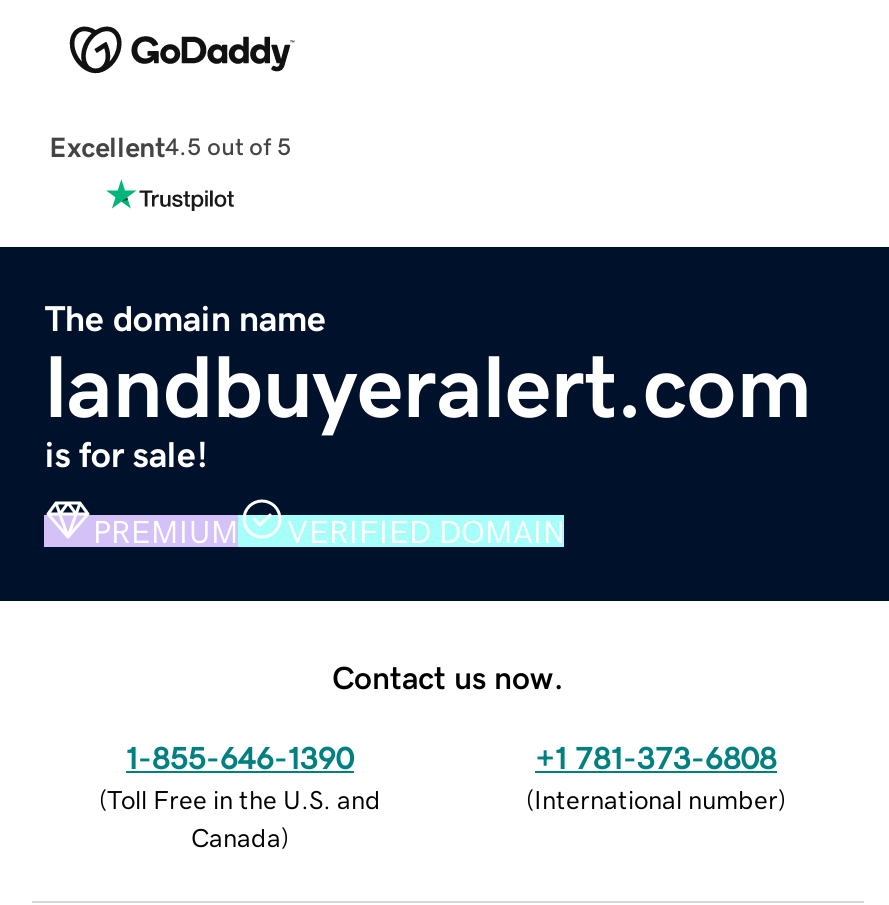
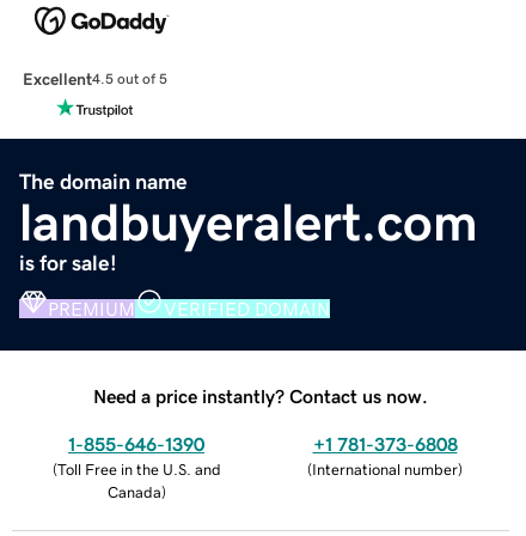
- Contact us now.
+ Need a price instantly? Contact us now.
